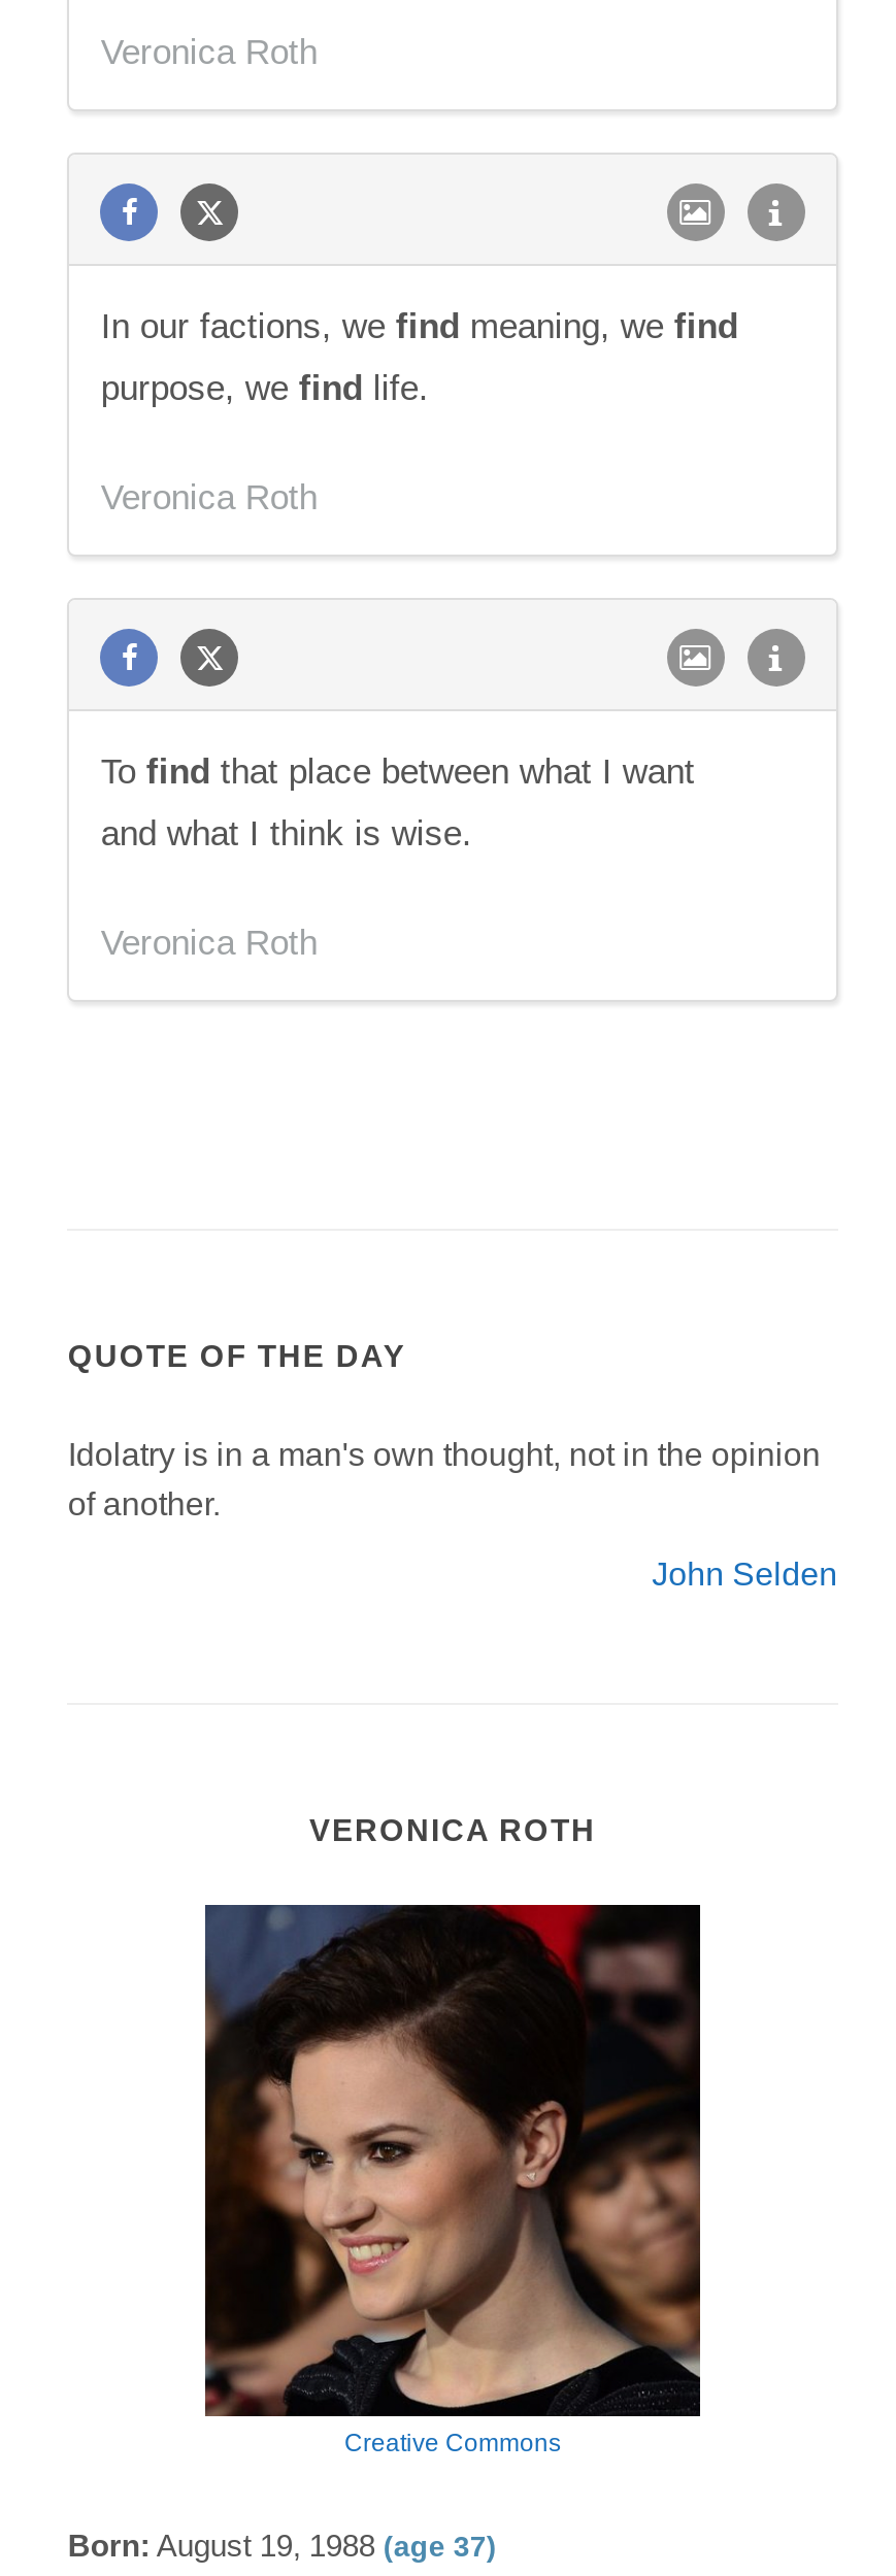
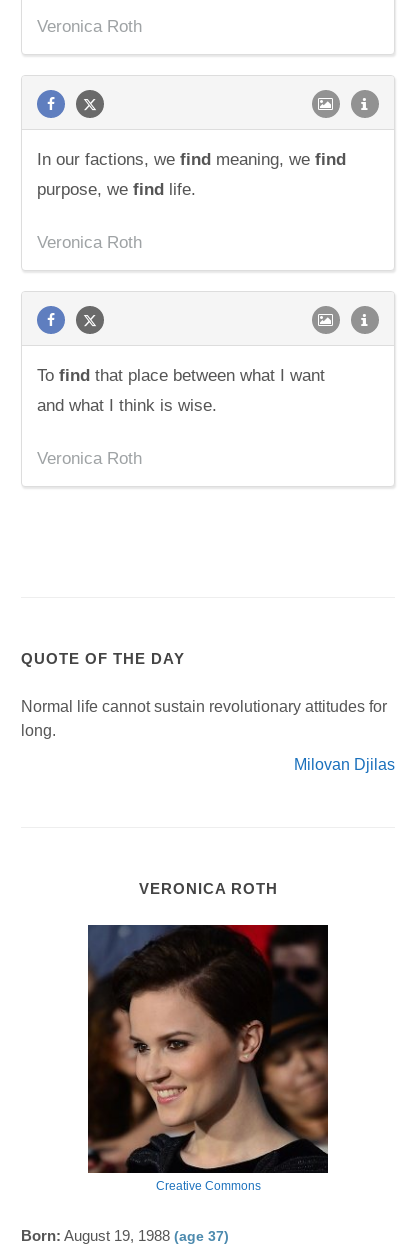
- Idolatry is in a man's own thought, not in the opinion
- of another.
+ Normal life cannot sustain revolutionary attitudes for
+ long.

- John Selden
+ Milovan Djilas
